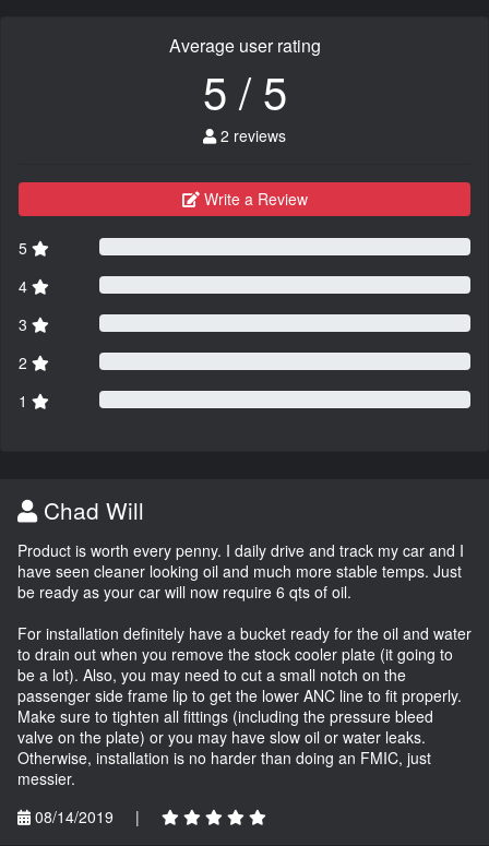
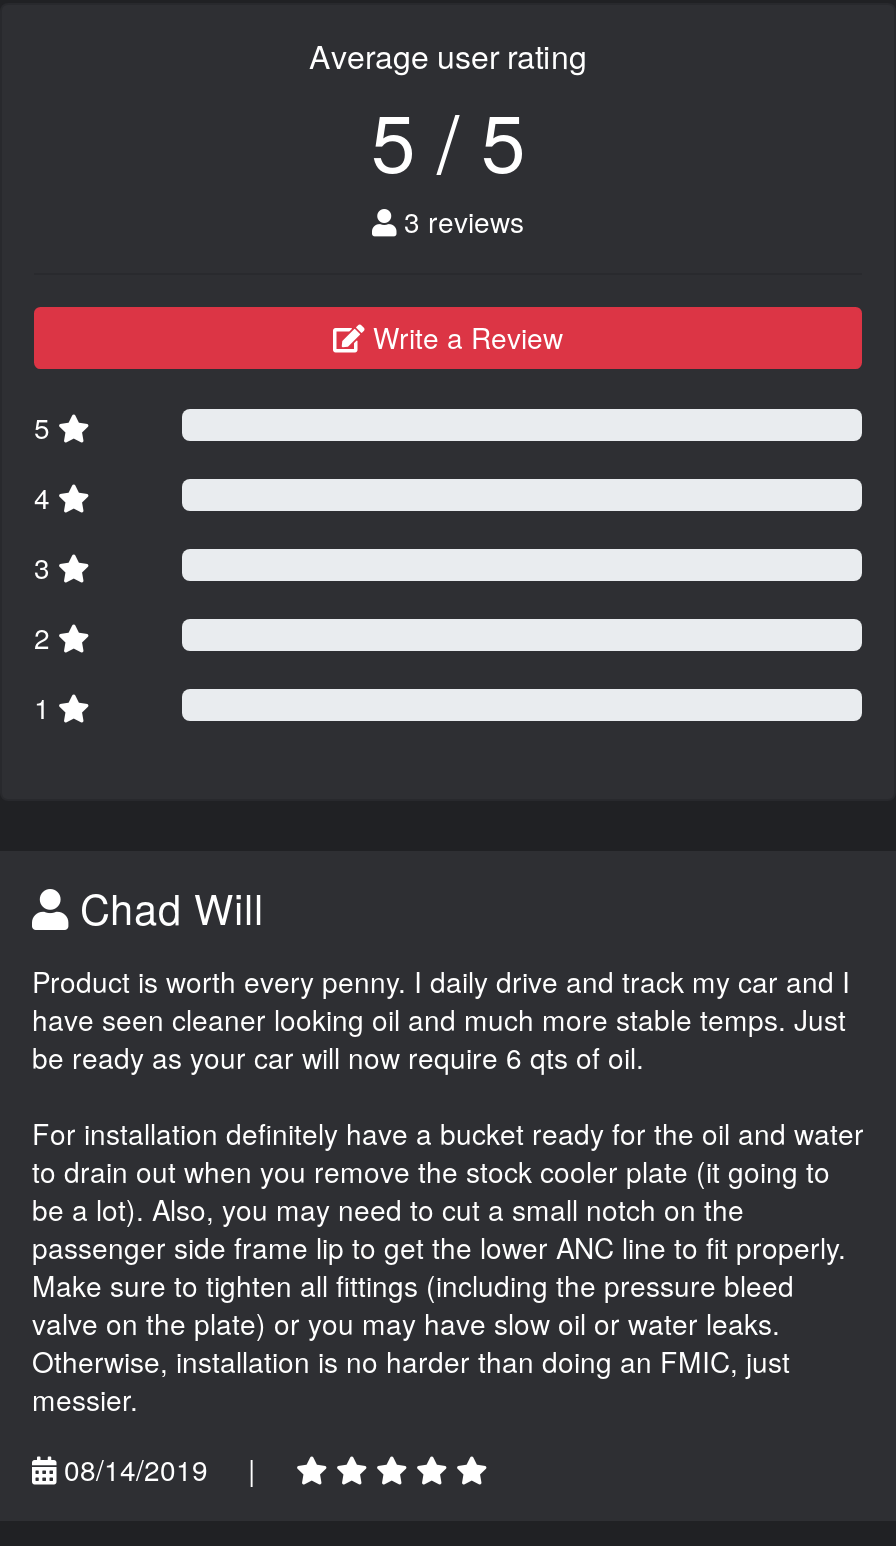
- 2 reviews
+ 3 reviews
